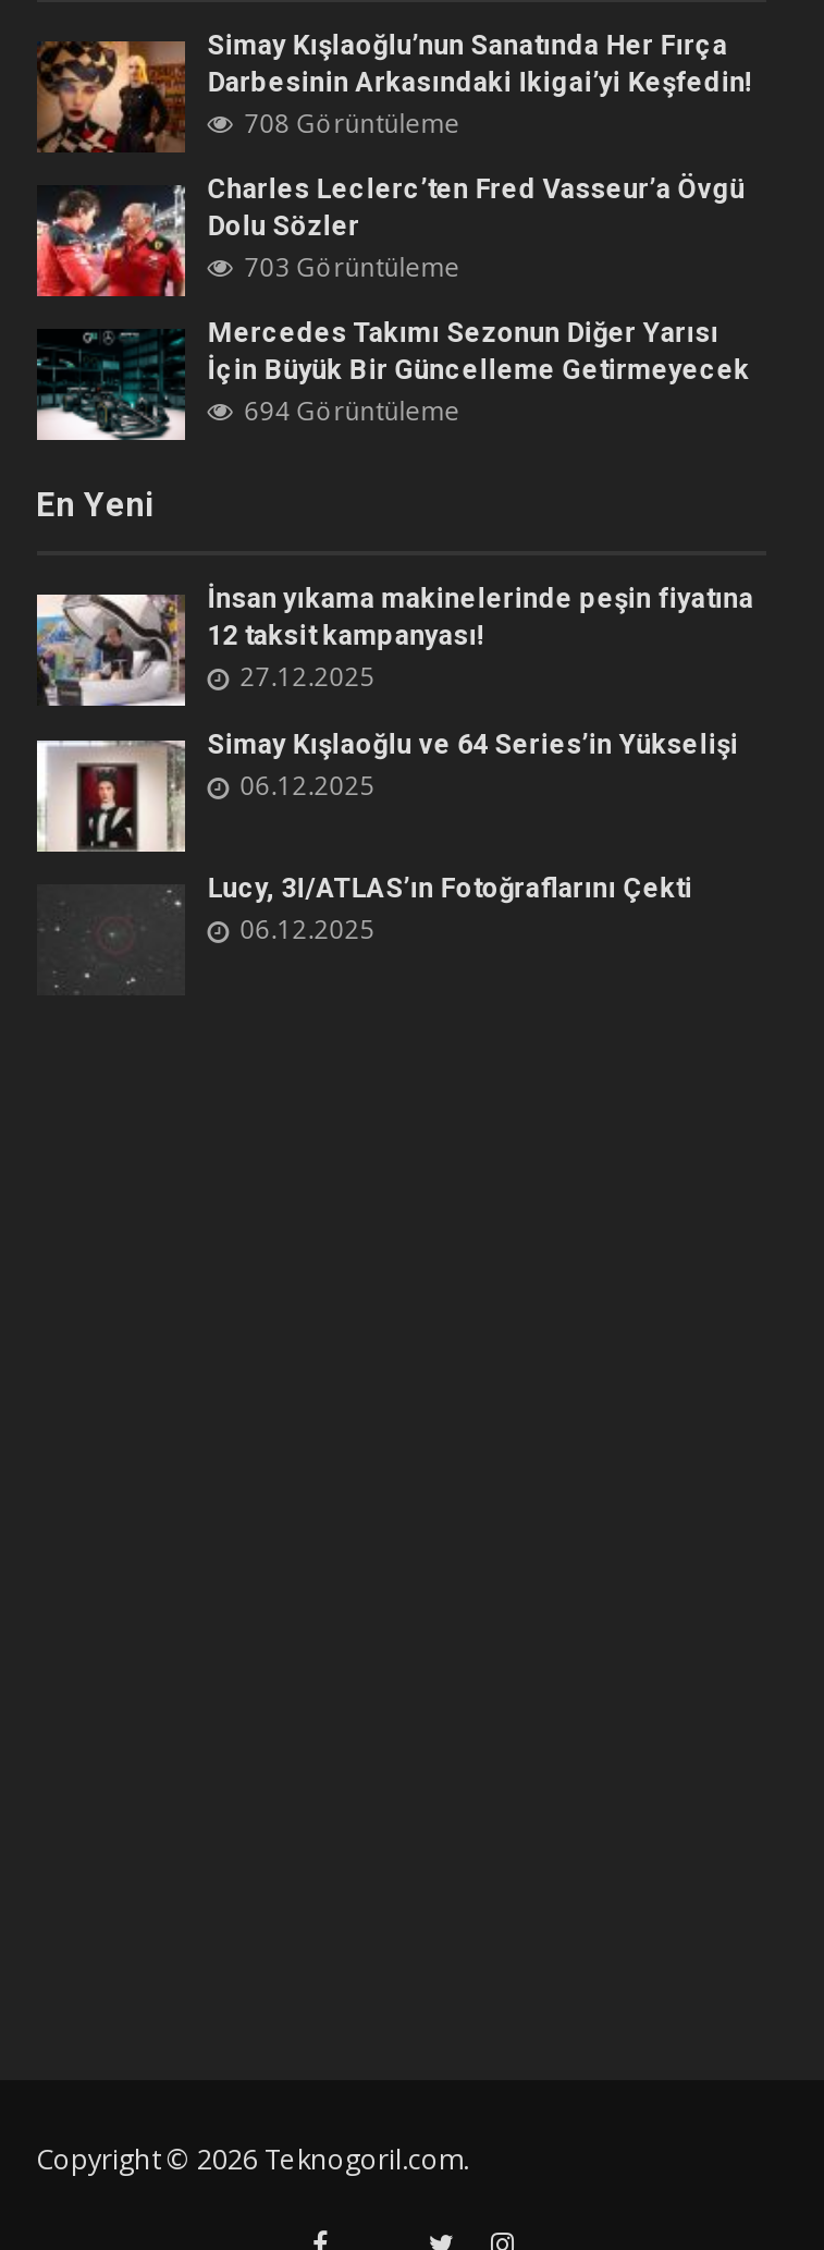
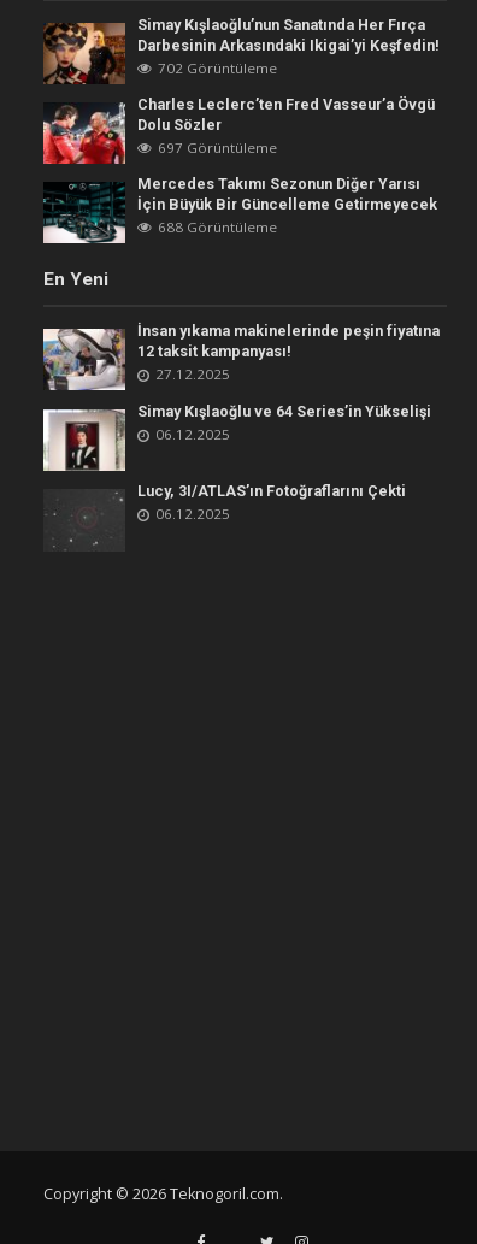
- 708 Görüntüleme
+ 702 Görüntüleme

- 703 Görüntüleme
+ 697 Görüntüleme

- 694 Görüntüleme
+ 688 Görüntüleme
